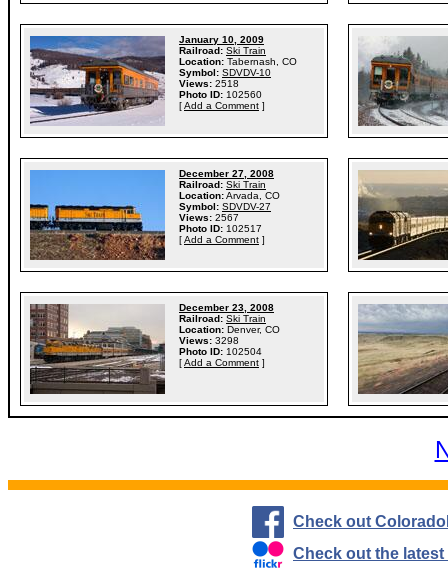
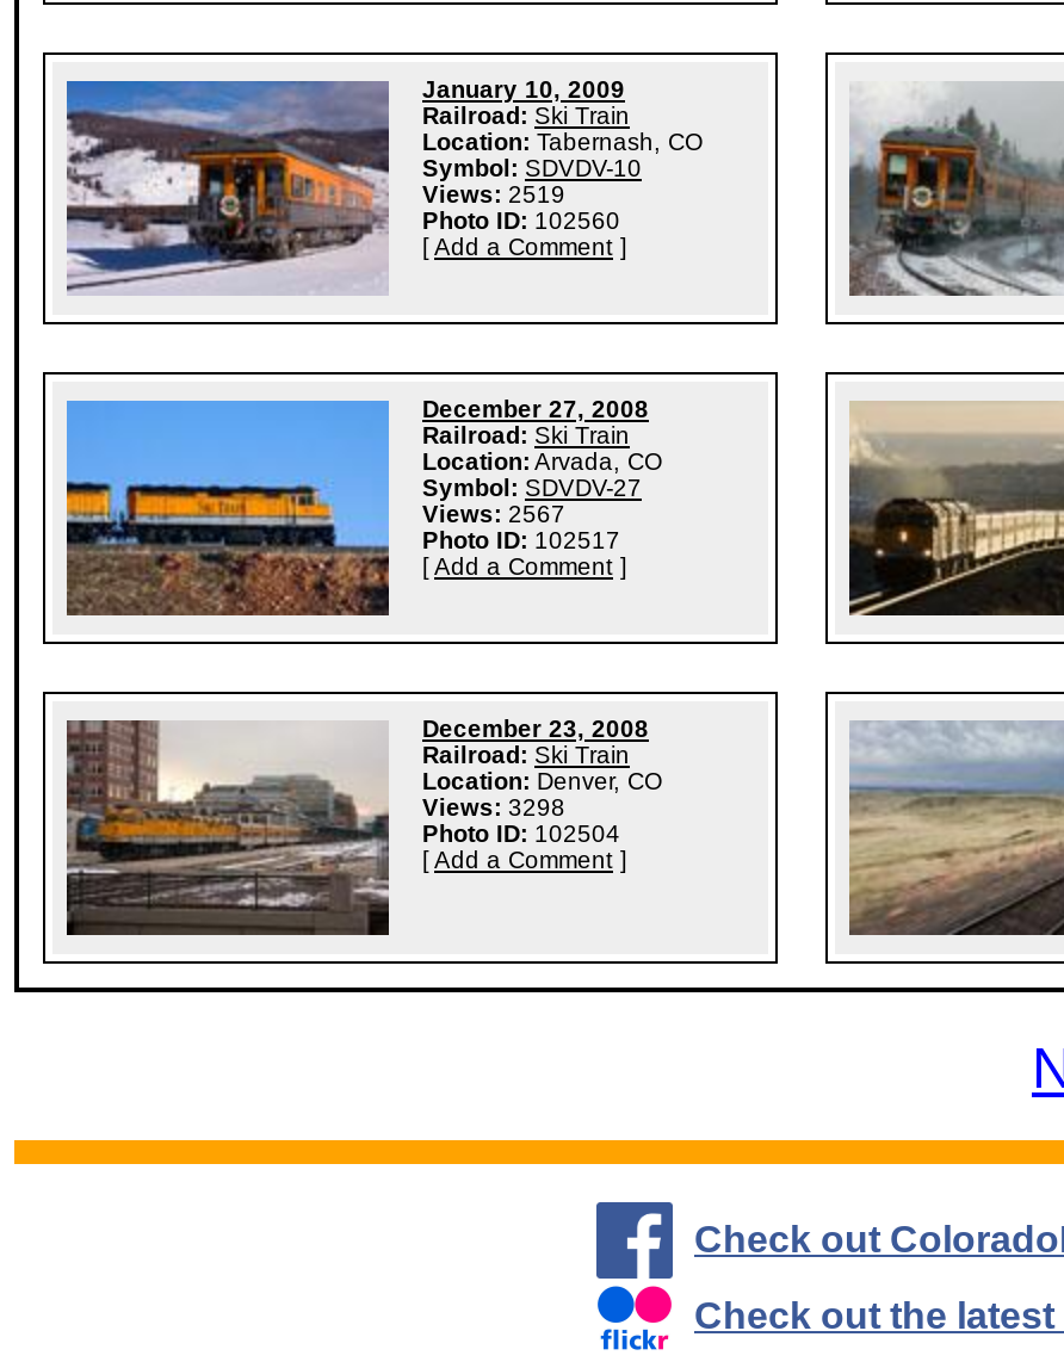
- Views: 2518
+ Views: 2519
